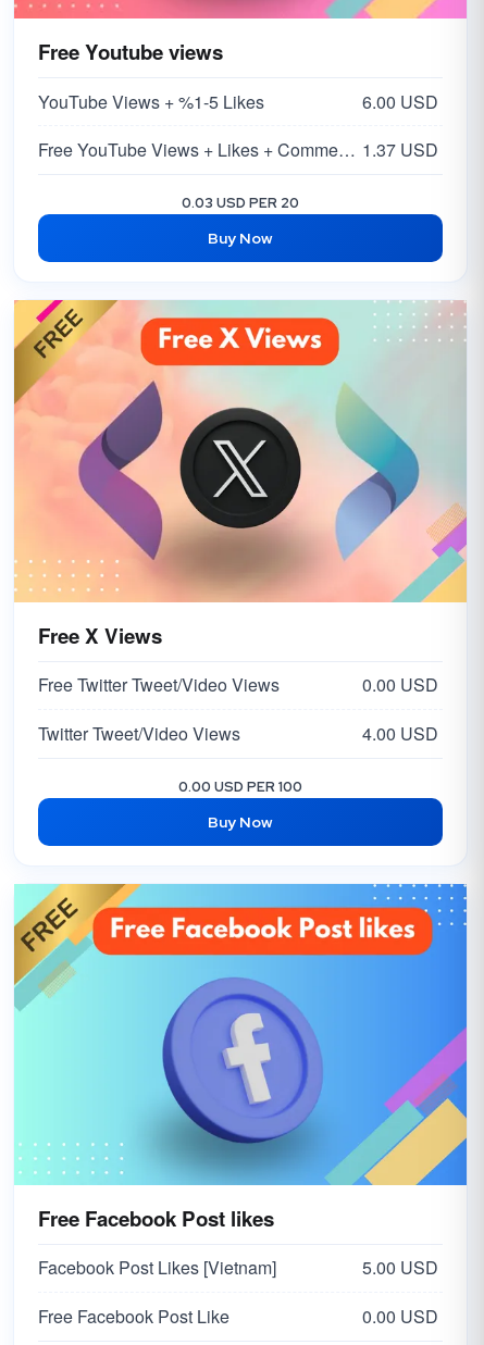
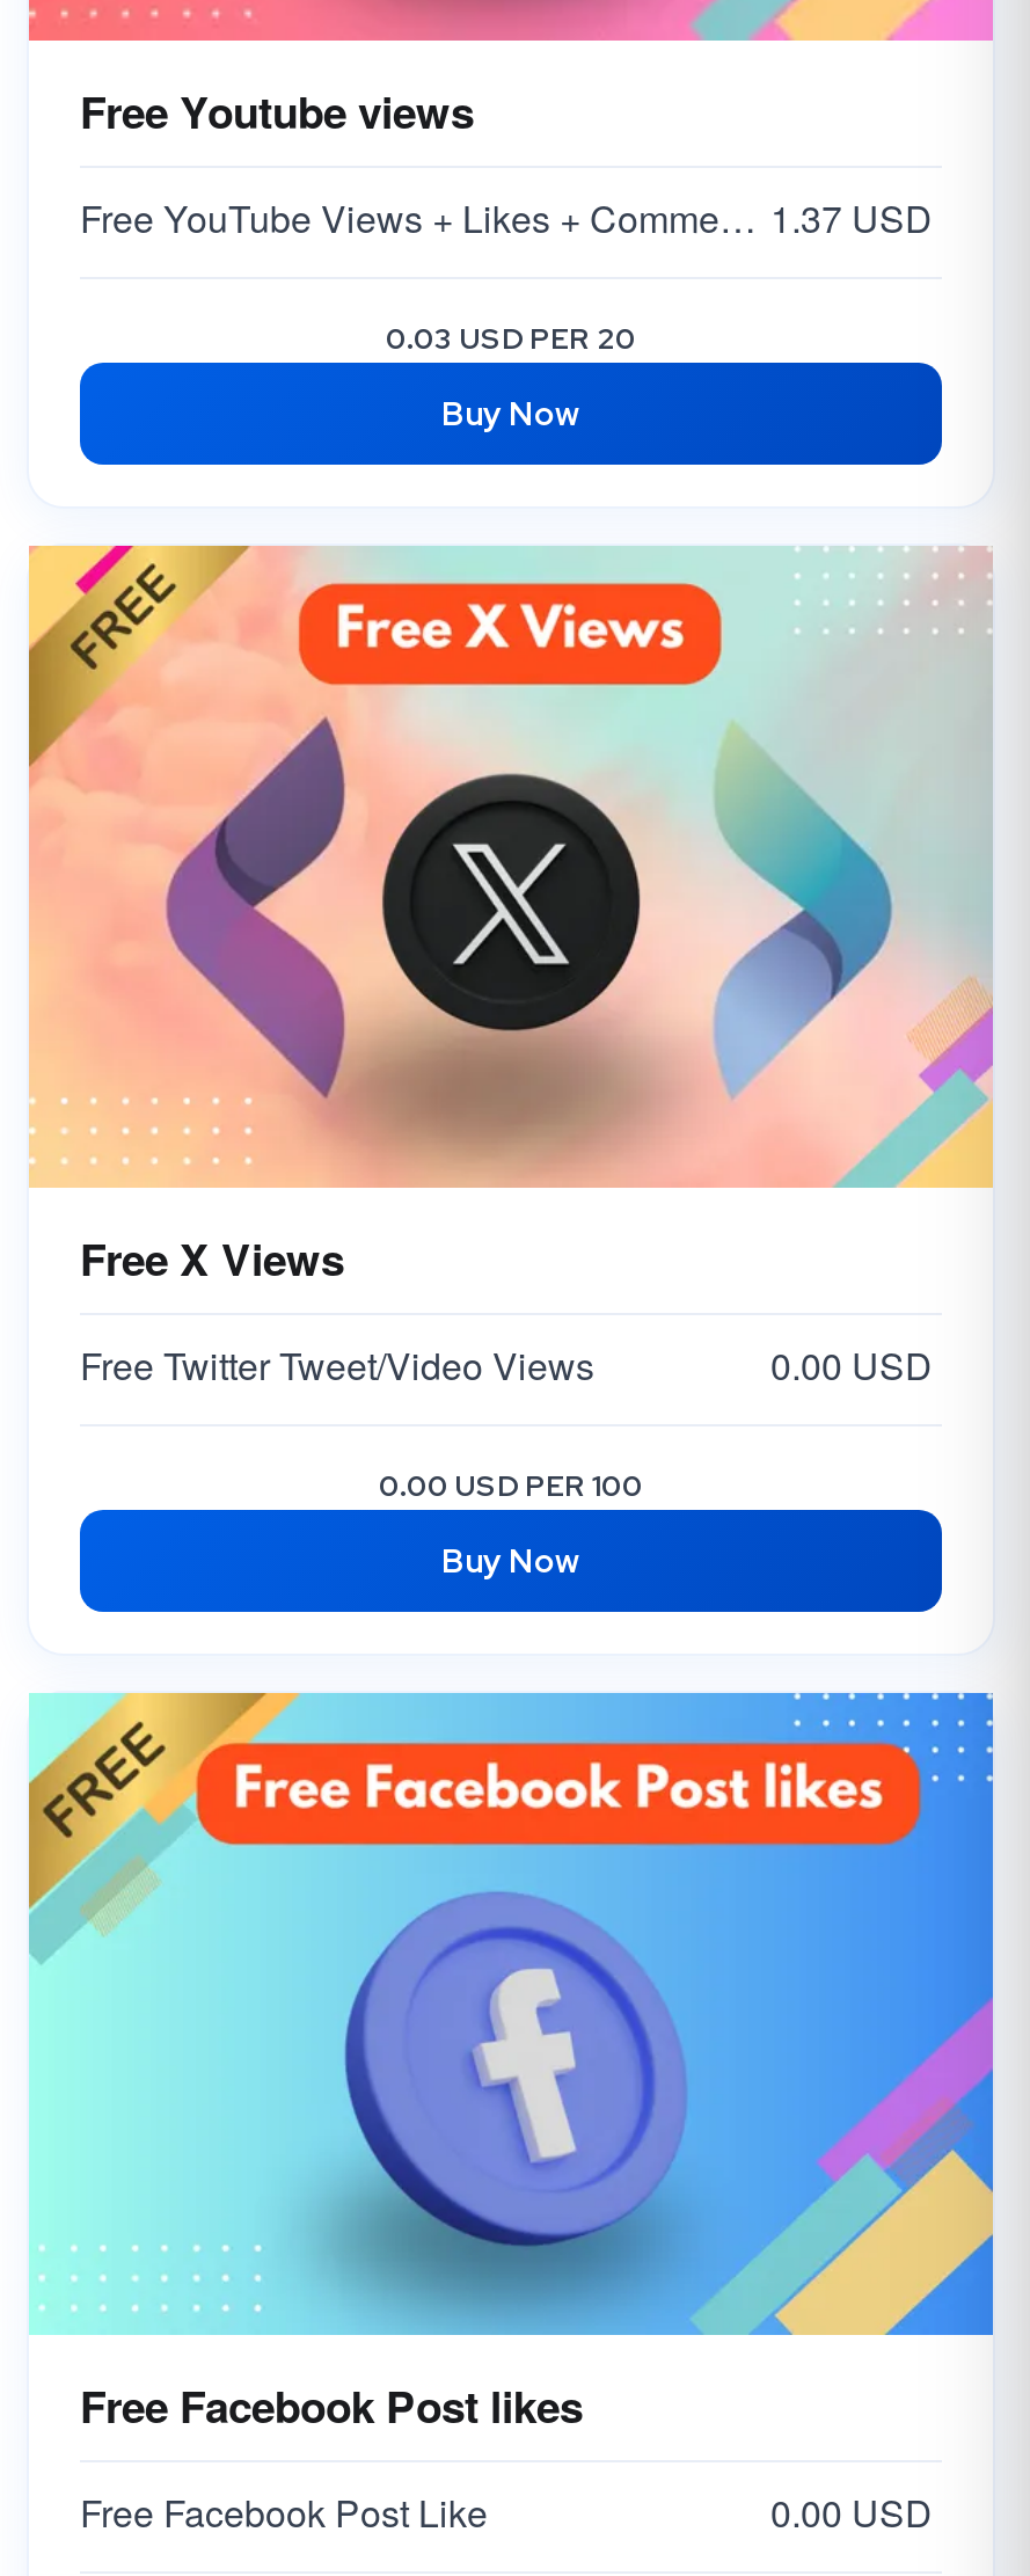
- YouTube Views + %1-5 Likes
- 6.00 USD

- Twitter Tweet/Video Views
- 4.00 USD

- Facebook Post Likes [Vietnam]
- 5.00 USD
